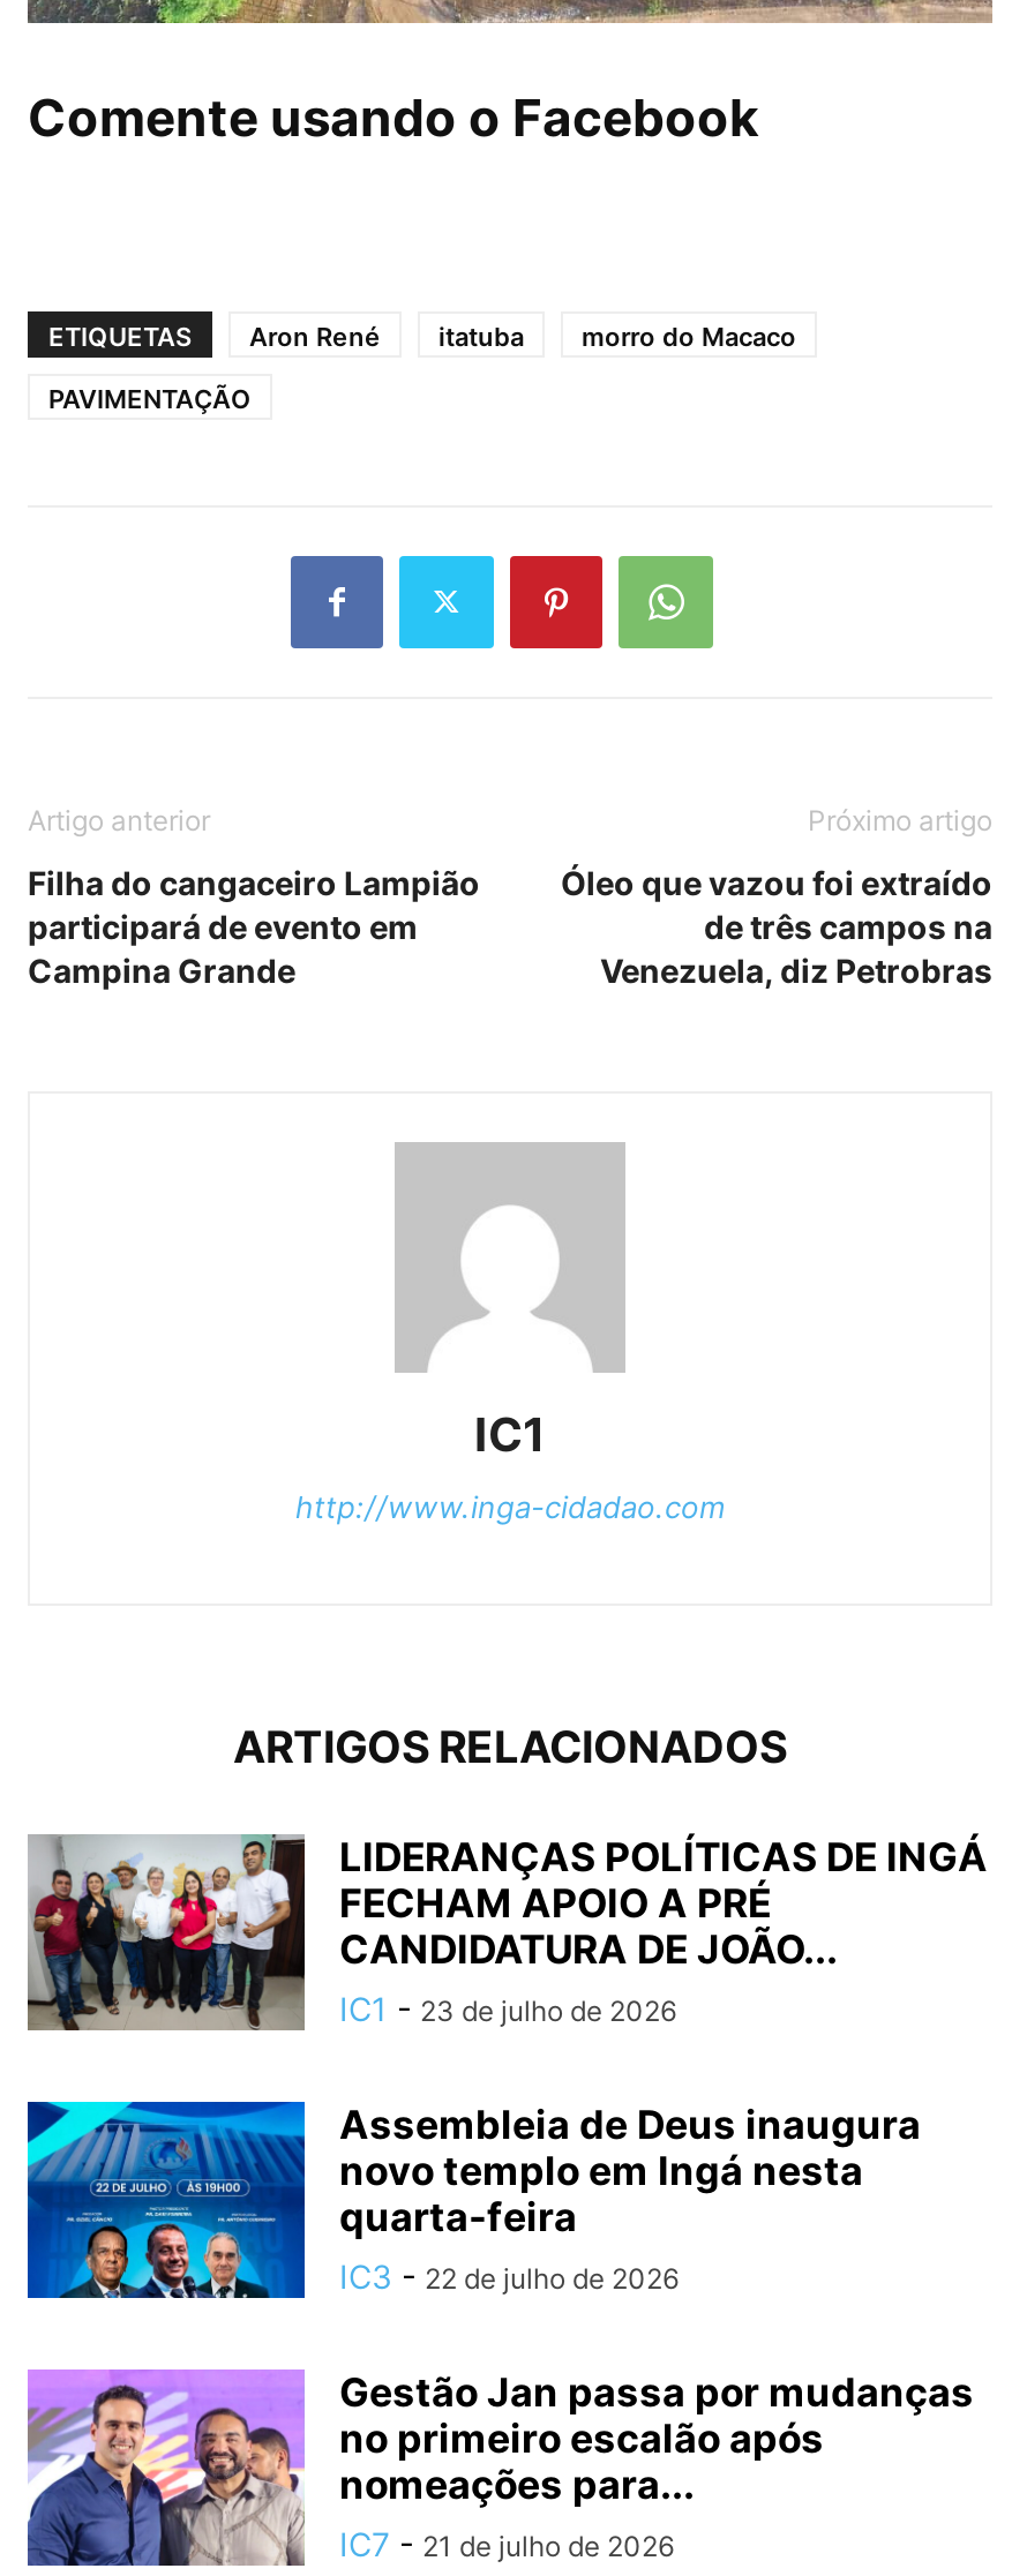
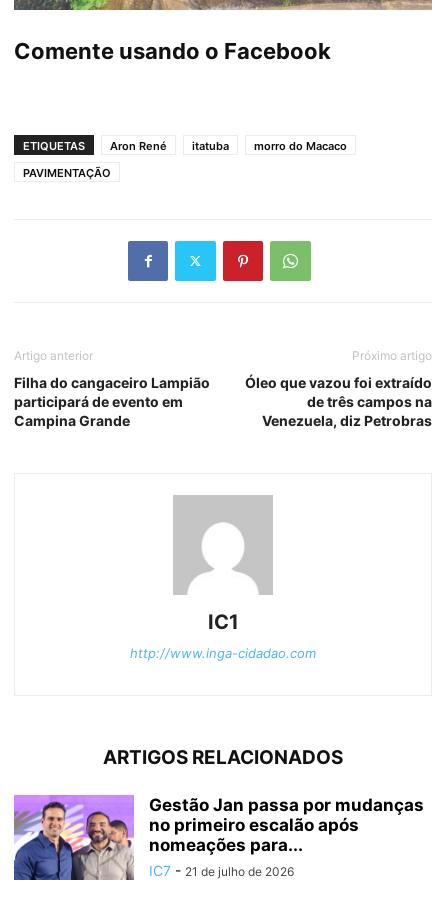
- [image]
- LIDERANÇAS POLÍTICAS DE INGÁ
- FECHAM APOIO A PRÉ
- CANDIDATURA DE JOÃO...
- IC1 - 23 de julho de 2026
- Assembleia de Deus inaugura
- novo templo em Ingá nesta
- quarta-feira
- IC3 - 22 de julho de 2026

- [image]
